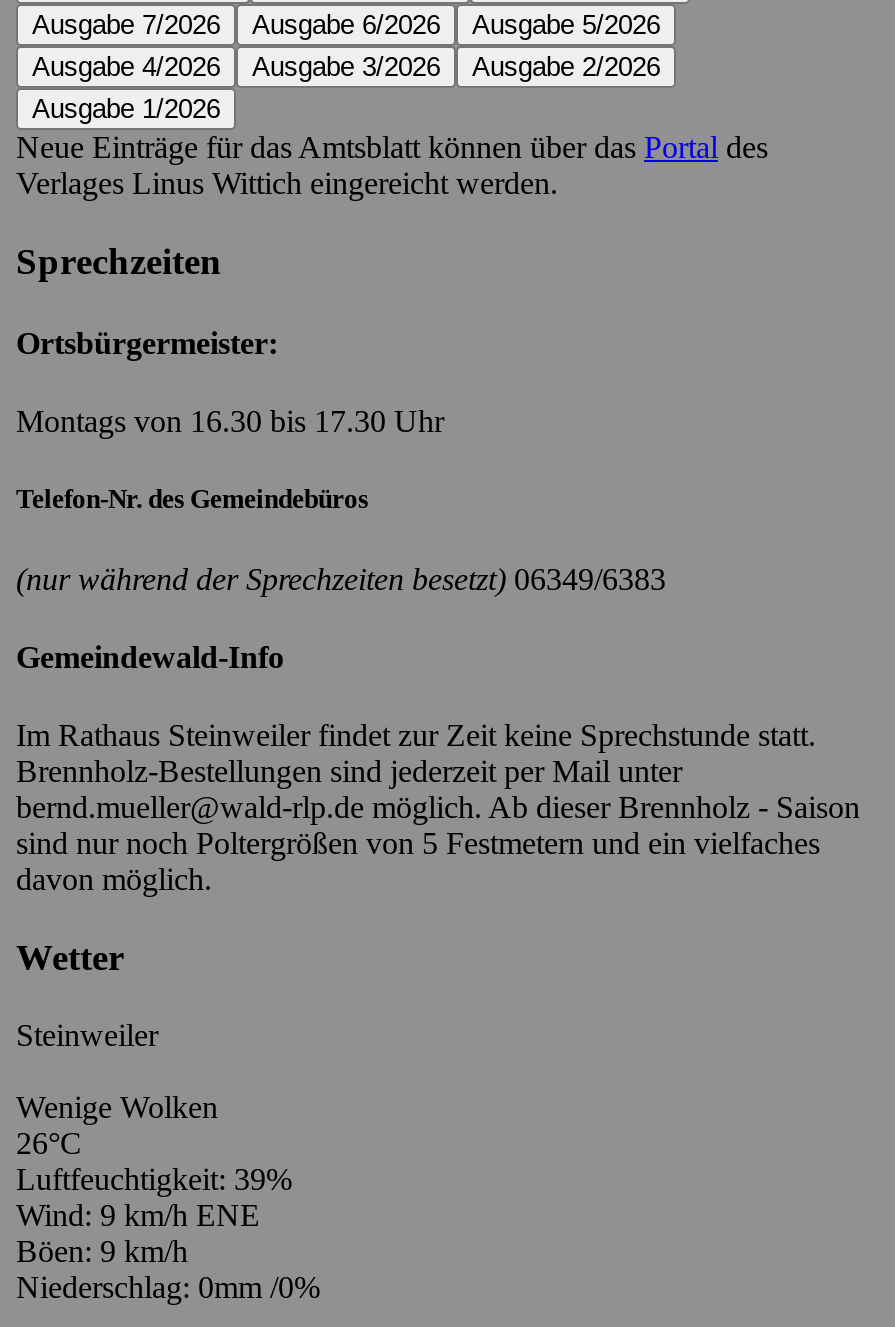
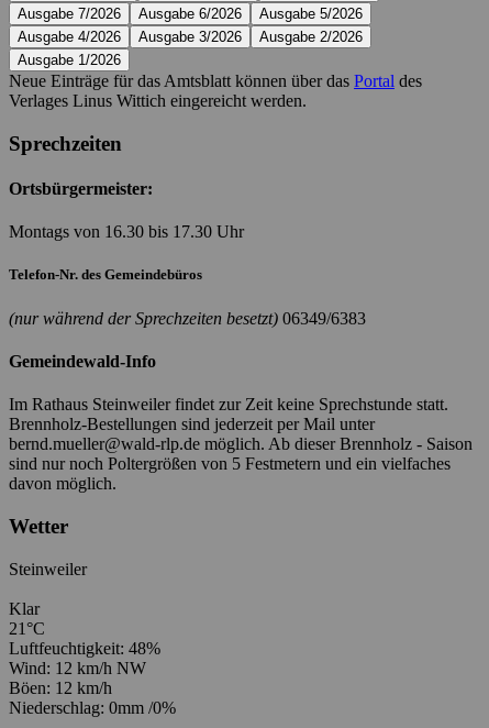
- Wenige Wolken
- 26°C
- Luftfeuchtigkeit: 39%
- Wind: 9 km/h ENE
- Böen: 9 km/h
+ Klar
+ 21°C
+ Luftfeuchtigkeit: 48%
+ Wind: 12 km/h NW
+ Böen: 12 km/h
